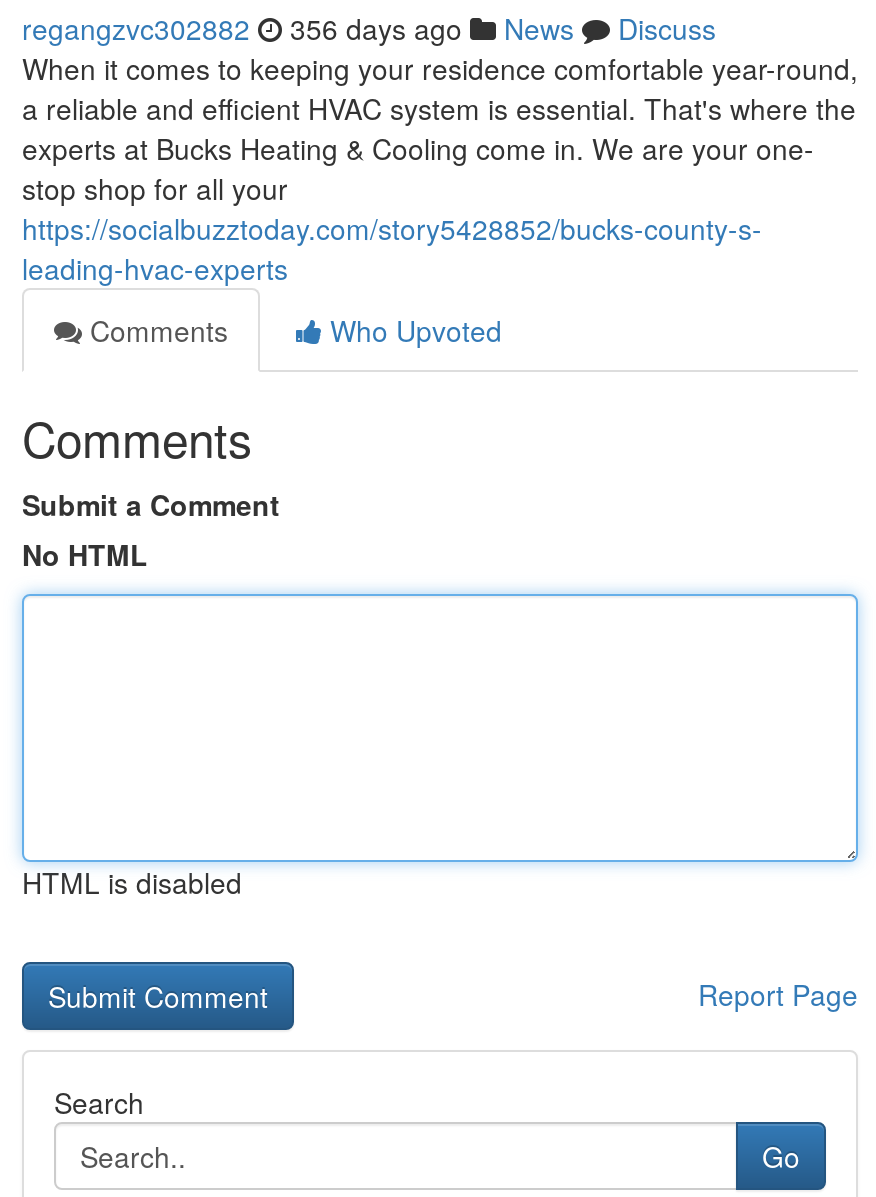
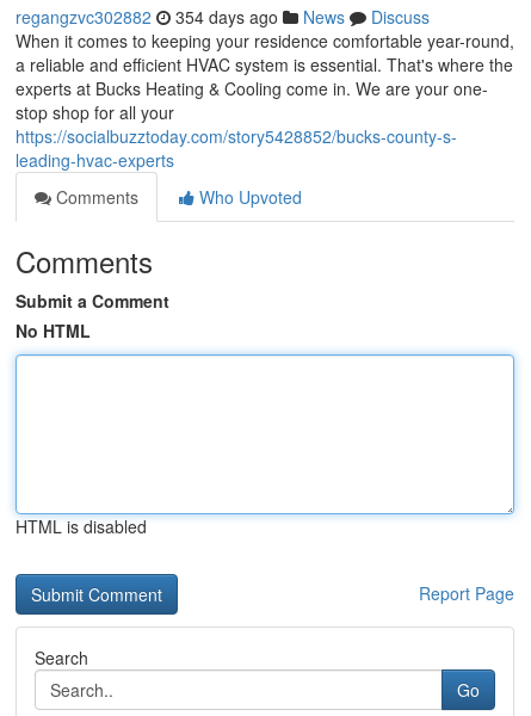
- regangzvc302882 356 days ago News Discuss
+ regangzvc302882 354 days ago News Discuss
